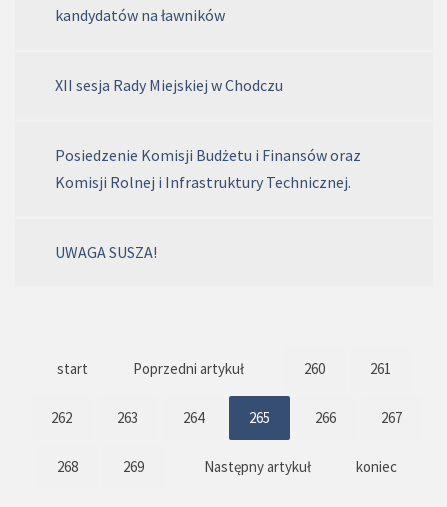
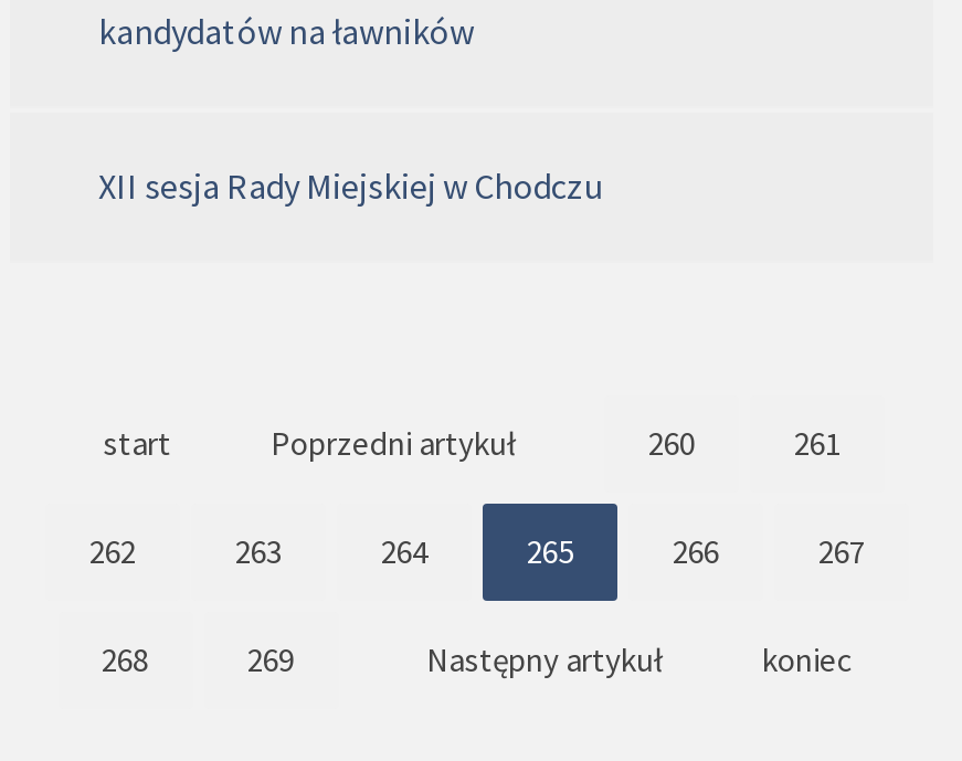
- Posiedzenie Komisji Budżetu i Finansów oraz
- Komisji Rolnej i Infrastruktury Technicznej.
- UWAGA SUSZA!
